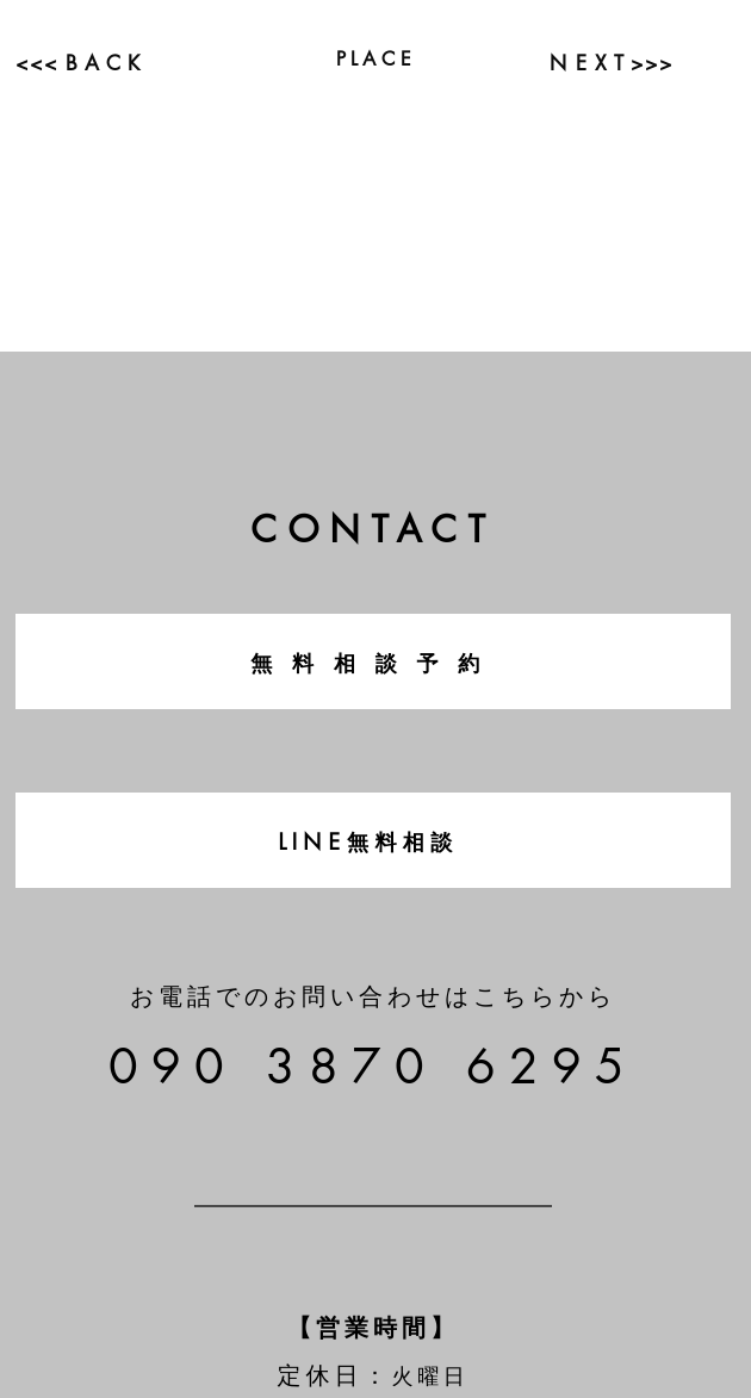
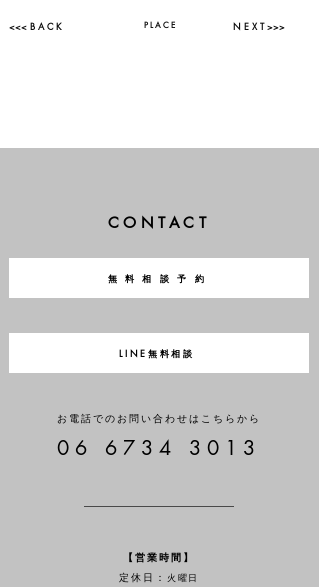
- 090 3870 6295
+ 06 6734 3013
